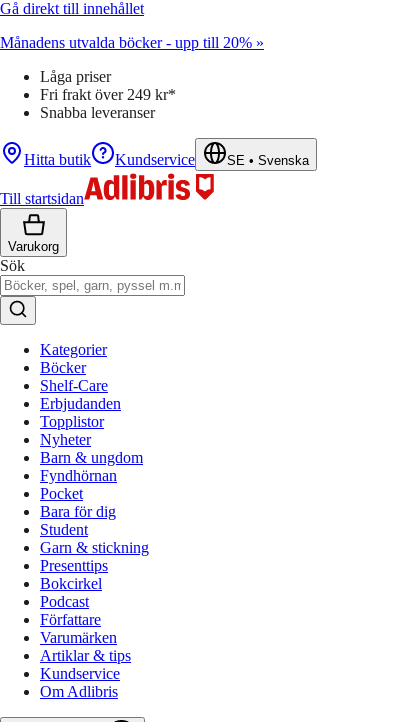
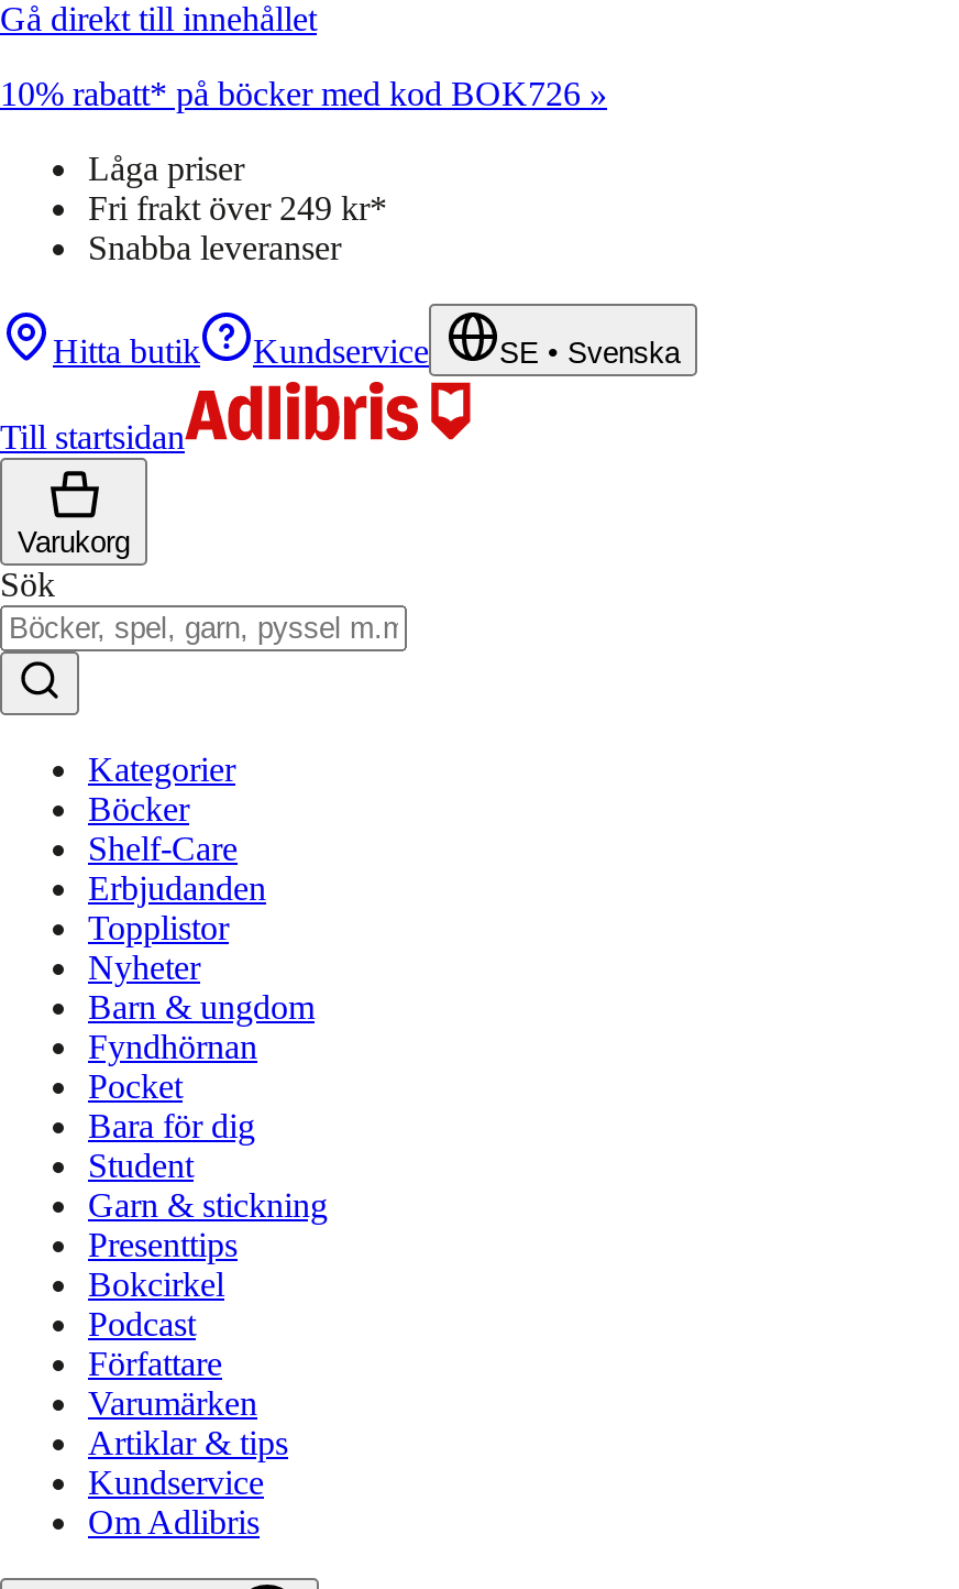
- Månadens utvalda böcker - upp till 20% »
+ 10% rabatt* på böcker med kod BOK726 »
